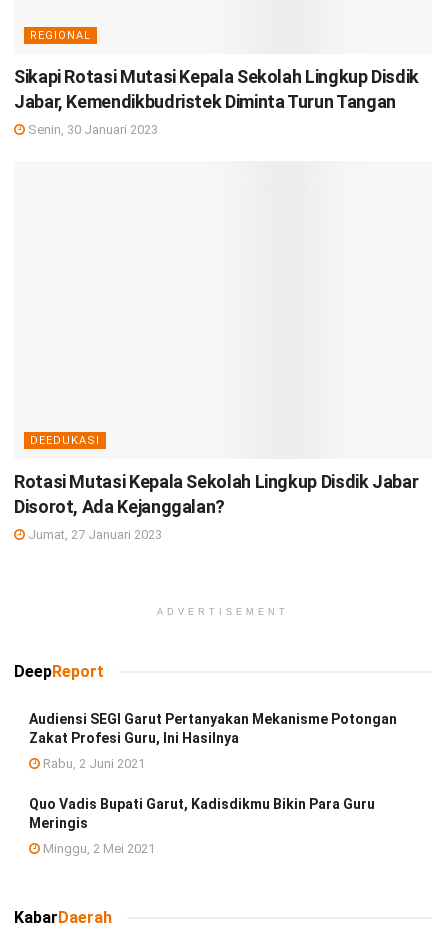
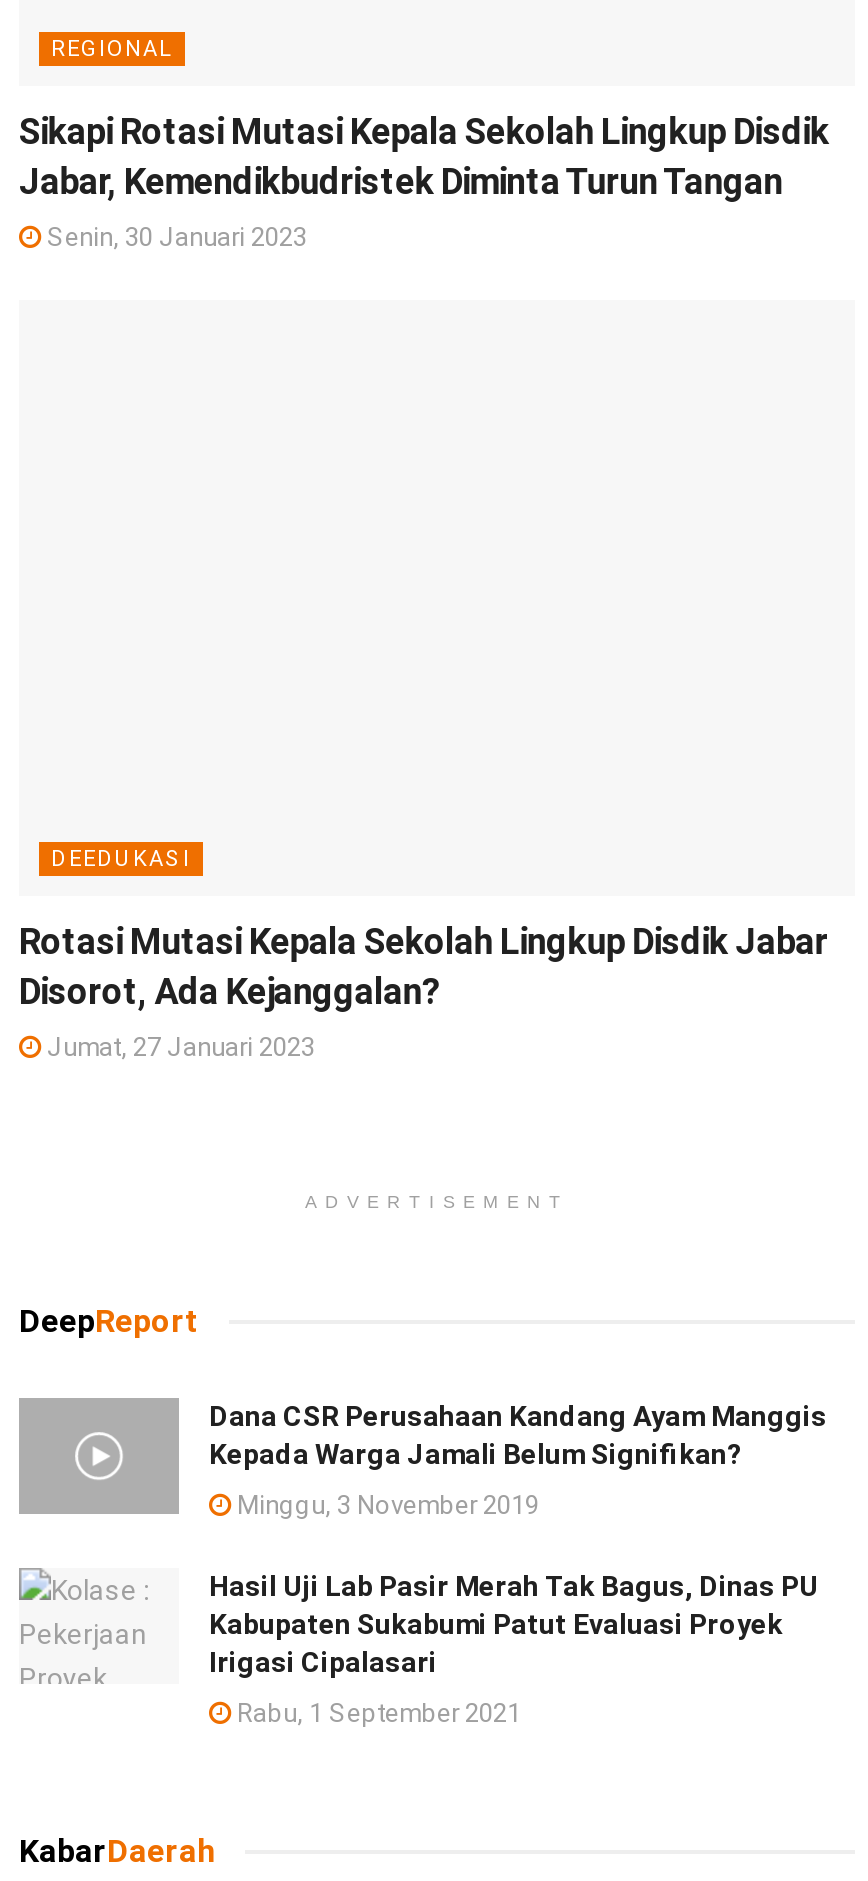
- Audiensi SEGI Garut Pertanyakan Mekanisme Potongan
- Zakat Profesi Guru, Ini Hasilnya
+ Dana CSR Perusahaan Kandang Ayam Manggis
+ Kepada Warga Jamali Belum Signifikan?

- Rabu, 2 Juni 2021
+ Minggu, 3 November 2019

- Quo Vadis Bupati Garut, Kadisdikmu Bikin Para Guru
- Meringis
+ Hasil Uji Lab Pasir Merah Tak Bagus, Dinas PU
+ Kabupaten Sukabumi Patut Evaluasi Proyek
+ Irigasi Cipalasari

- Minggu, 2 Mei 2021
+ Rabu, 1 September 2021
